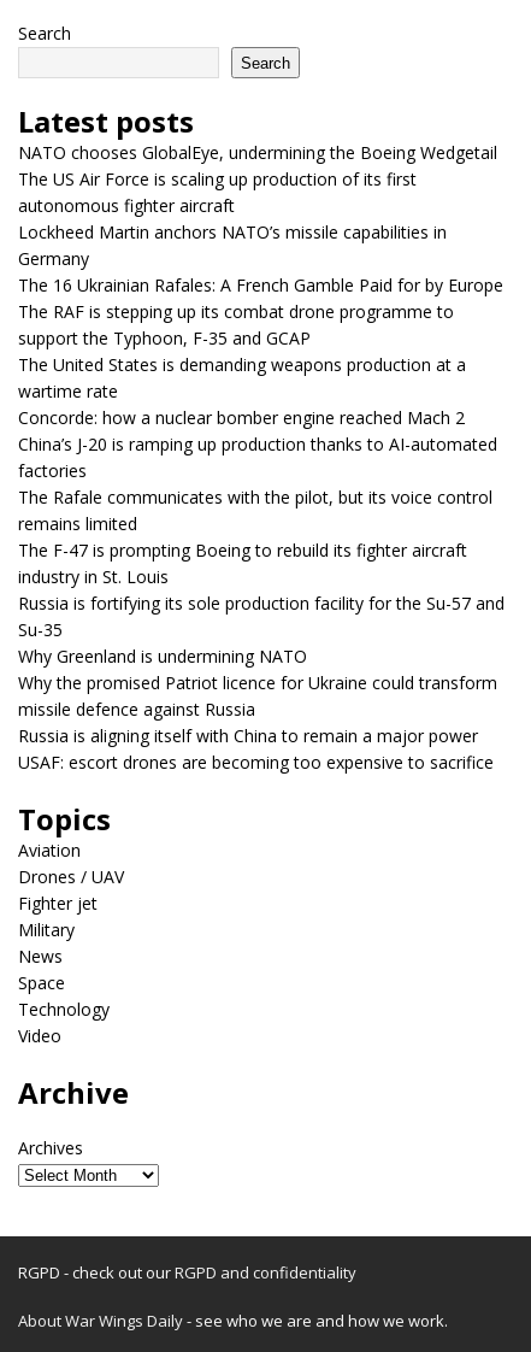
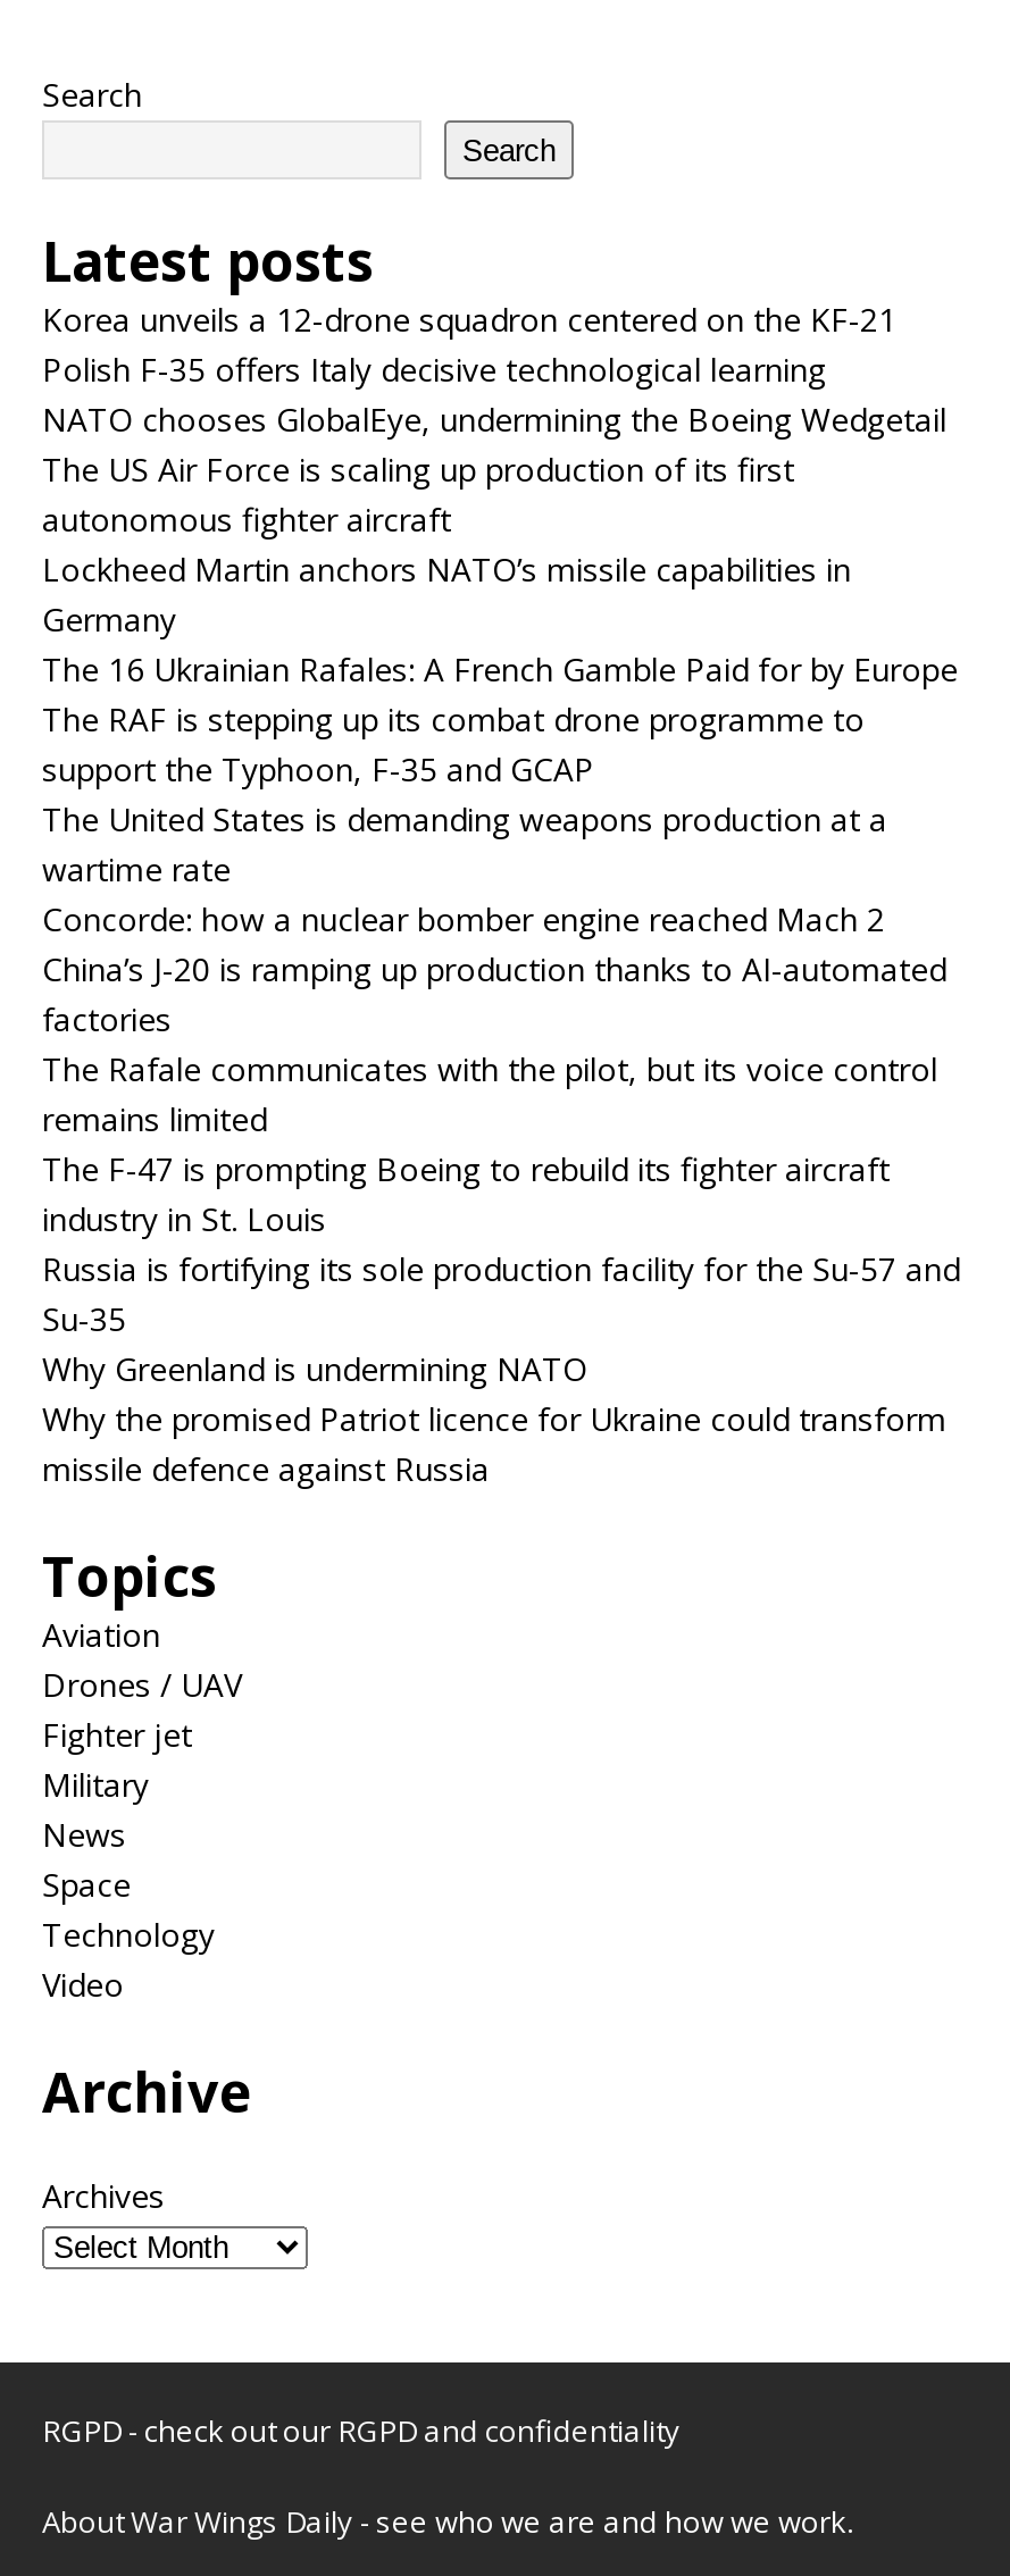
+ Korea unveils a 12-drone squadron centered on the KF-21
+ Polish F-35 offers Italy decisive technological learning

moved down: NATO chooses GlobalEye, undermining the Boeing Wedgetail | The US Air Force is scaling up production of its first | autonomous fighter aircraft | ... | Why the promised Patriot licence for Ukraine could transform | missile defence against Russia

- Russia is aligning itself with China to remain a major power
- USAF: escort drones are becoming too expensive to sacrifice
